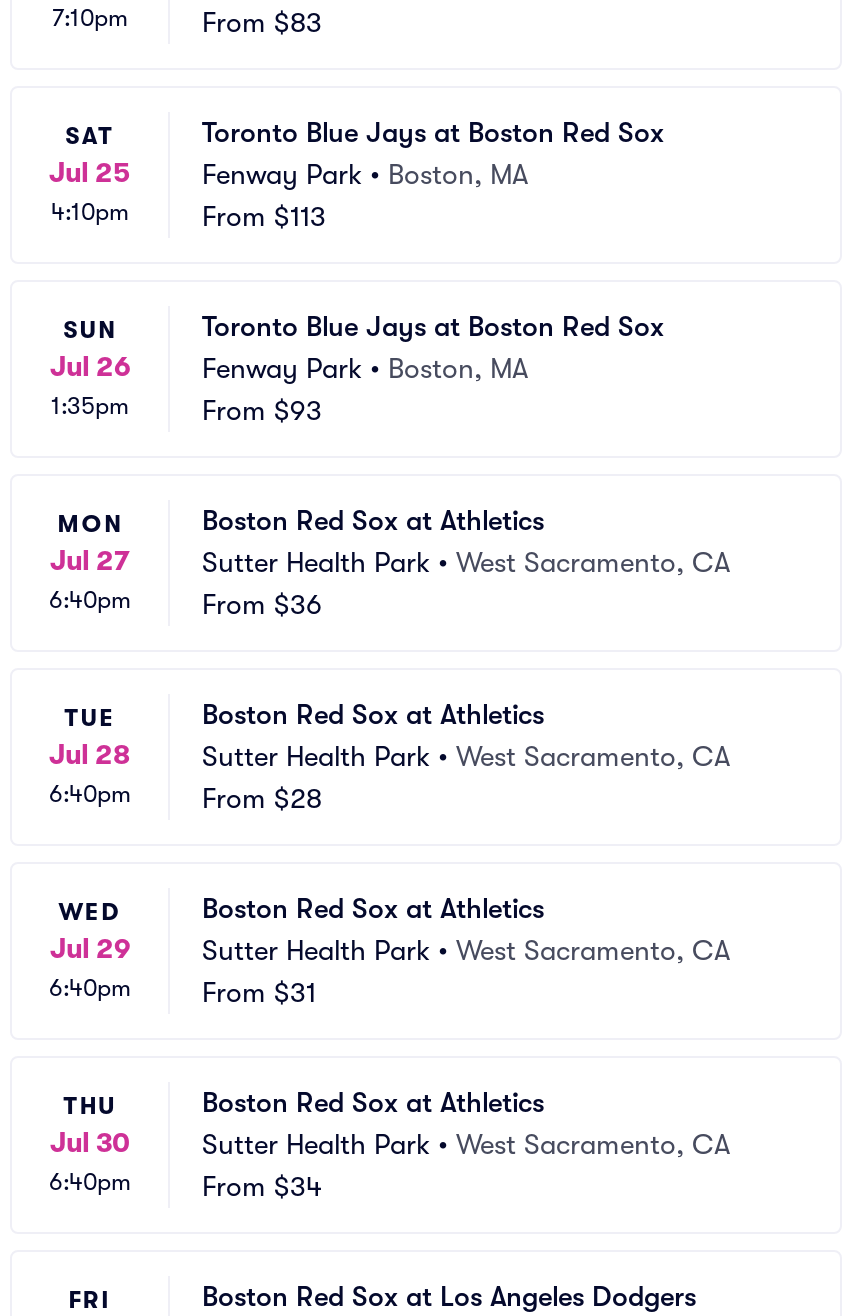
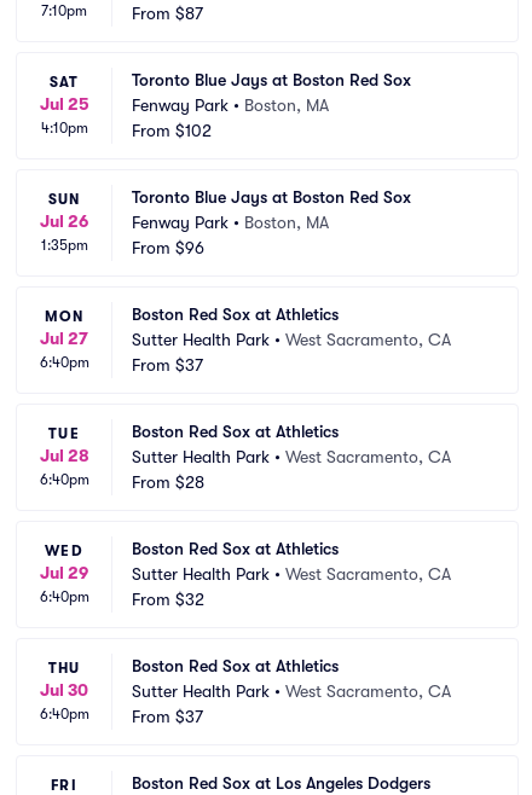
- From $83
+ From $87

- From $113
+ From $102

- From $93
+ From $96

- From $36
+ From $37

- From $31
+ From $32

- From $34
+ From $37
